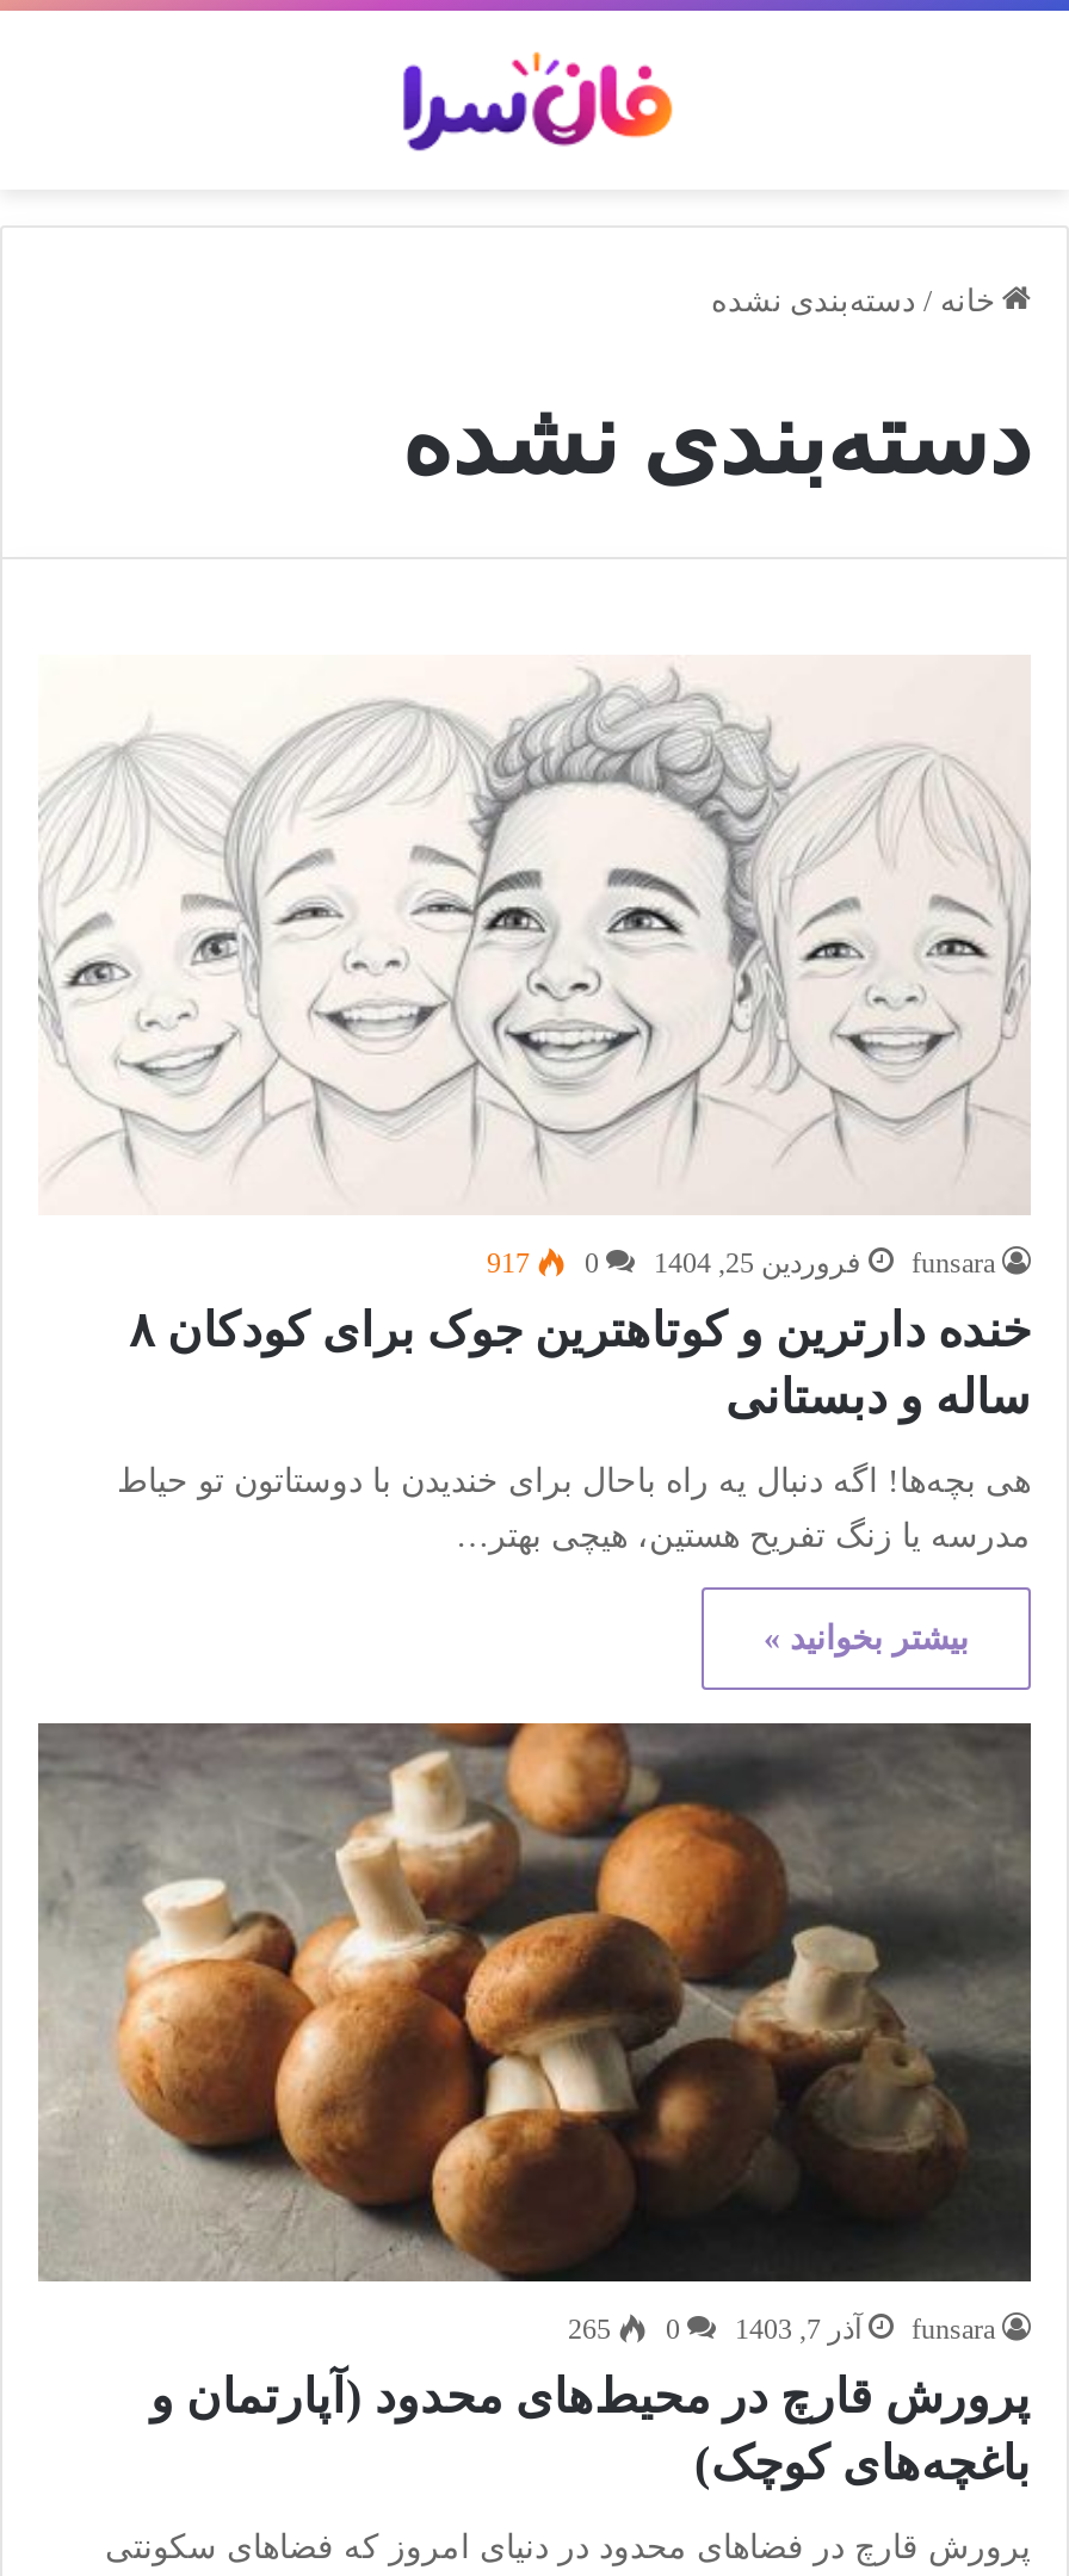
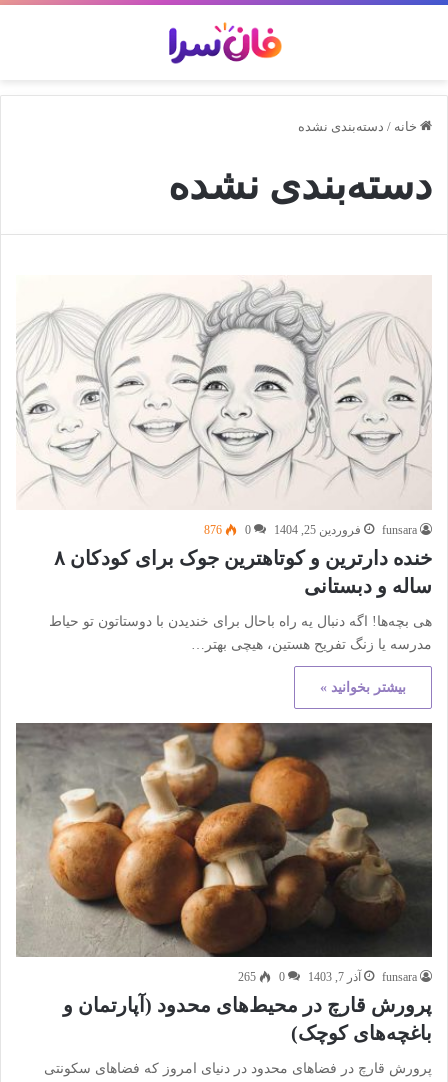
- 917 0
+ 876 0
